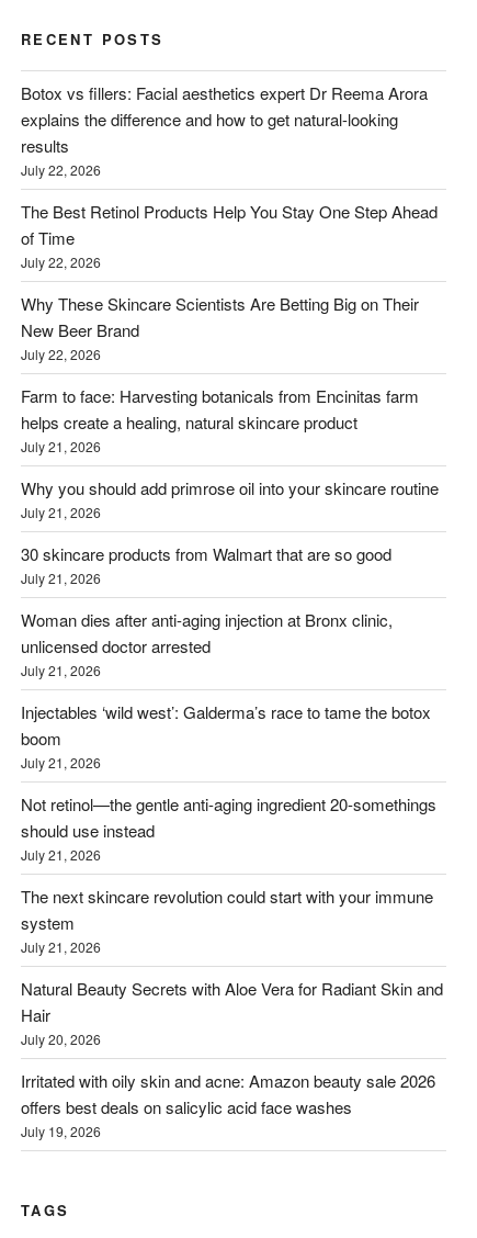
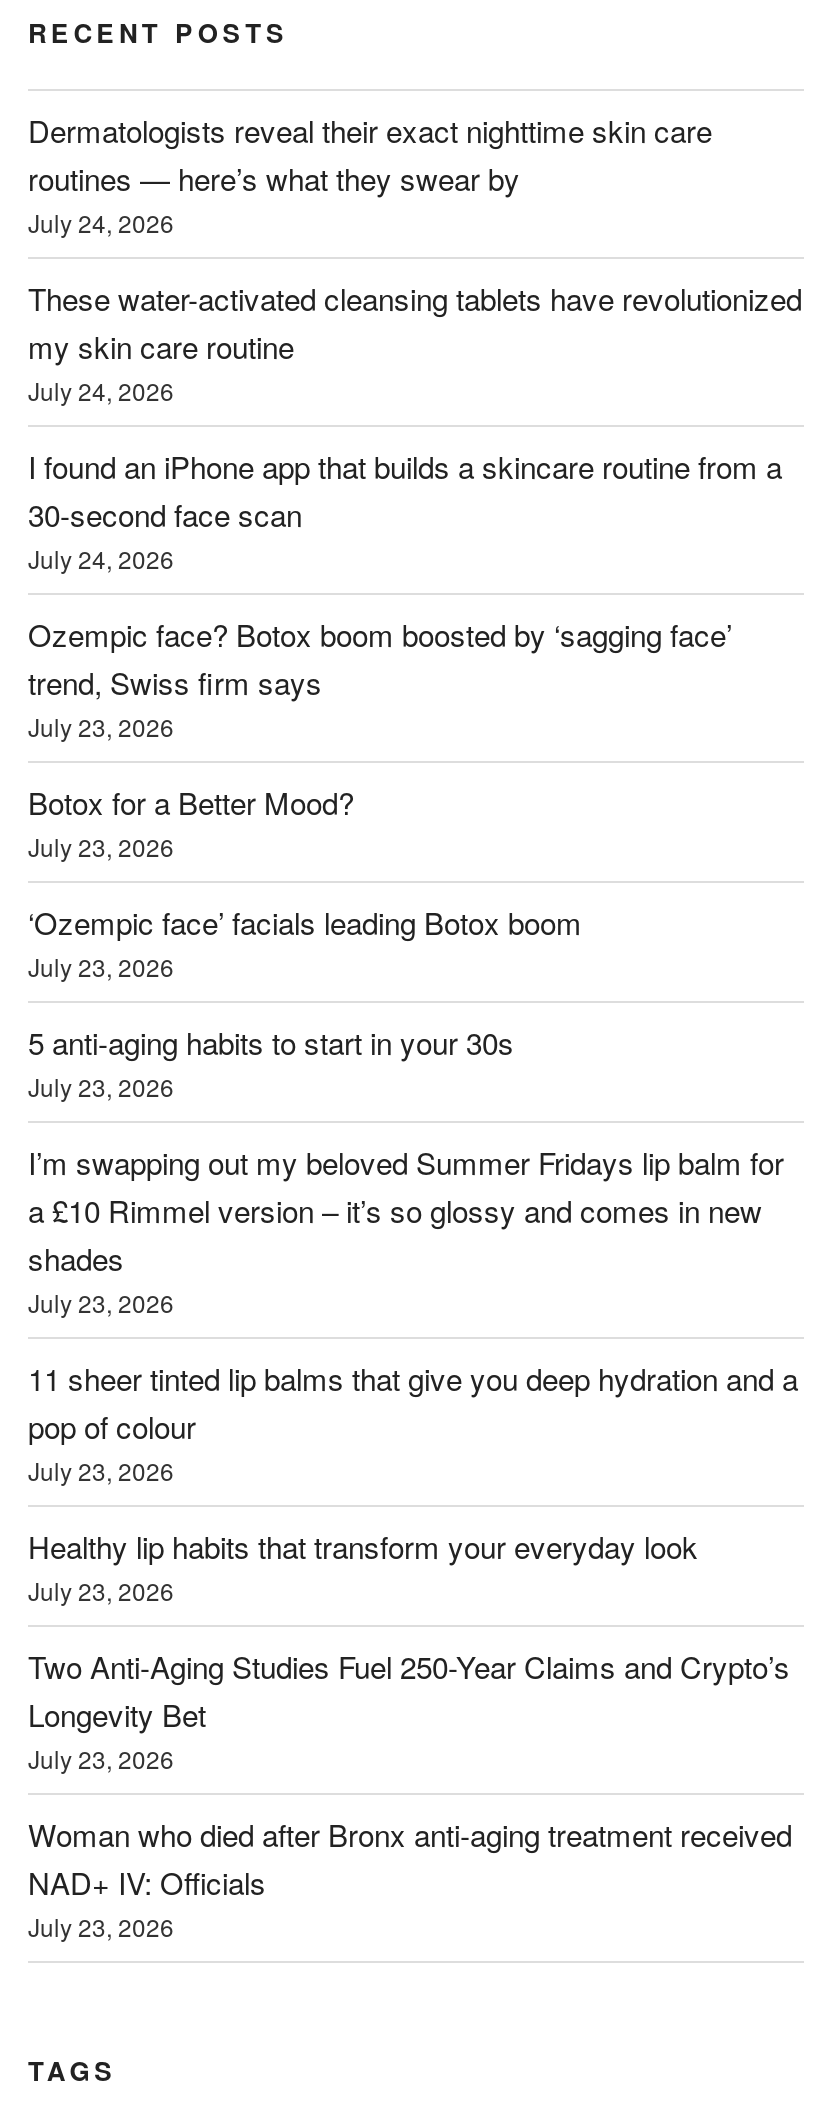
- Botox vs fillers: Facial aesthetics expert Dr Reema Arora
- explains the difference and how to get natural-looking
- results
- July 22, 2026
+ Dermatologists reveal their exact nighttime skin care
+ routines — here’s what they swear by
+ July 24, 2026

- The Best Retinol Products Help You Stay One Step Ahead
- of Time
- July 22, 2026
+ These water-activated cleansing tablets have revolutionized
+ my skin care routine
+ July 24, 2026

- Why These Skincare Scientists Are Betting Big on Their
- New Beer Brand
- July 22, 2026
+ I found an iPhone app that builds a skincare routine from a
+ 30-second face scan
+ July 24, 2026

- Farm to face: Harvesting botanicals from Encinitas farm
- helps create a healing, natural skincare product
- July 21, 2026
+ Ozempic face? Botox boom boosted by ‘sagging face’
+ trend, Swiss firm says
+ July 23, 2026

- Why you should add primrose oil into your skincare routine
- July 21, 2026
+ Botox for a Better Mood?
+ July 23, 2026

- 30 skincare products from Walmart that are so good
- July 21, 2026
+ ‘Ozempic face’ facials leading Botox boom
+ July 23, 2026

- Woman dies after anti-aging injection at Bronx clinic,
- unlicensed doctor arrested
- July 21, 2026
+ 5 anti-aging habits to start in your 30s
+ July 23, 2026

- Injectables ‘wild west’: Galderma’s race to tame the botox
- boom
- July 21, 2026
+ I’m swapping out my beloved Summer Fridays lip balm for
+ a £10 Rimmel version – it’s so glossy and comes in new
+ shades
+ July 23, 2026

- Not retinol—the gentle anti-aging ingredient 20-somethings
- should use instead
- July 21, 2026
+ 11 sheer tinted lip balms that give you deep hydration and a
+ pop of colour
+ July 23, 2026

- The next skincare revolution could start with your immune
- system
- July 21, 2026
+ Healthy lip habits that transform your everyday look
+ July 23, 2026

- Natural Beauty Secrets with Aloe Vera for Radiant Skin and
- Hair
- July 20, 2026
+ Two Anti-Aging Studies Fuel 250-Year Claims and Crypto’s
+ Longevity Bet
+ July 23, 2026

- Irritated with oily skin and acne: Amazon beauty sale 2026
- offers best deals on salicylic acid face washes
- July 19, 2026
+ Woman who died after Bronx anti‑aging treatment received
+ NAD+ IV: Officials
+ July 23, 2026
